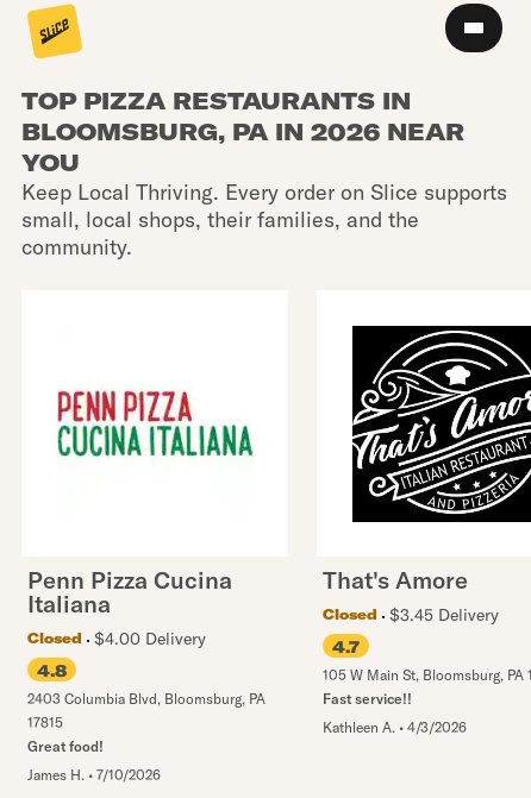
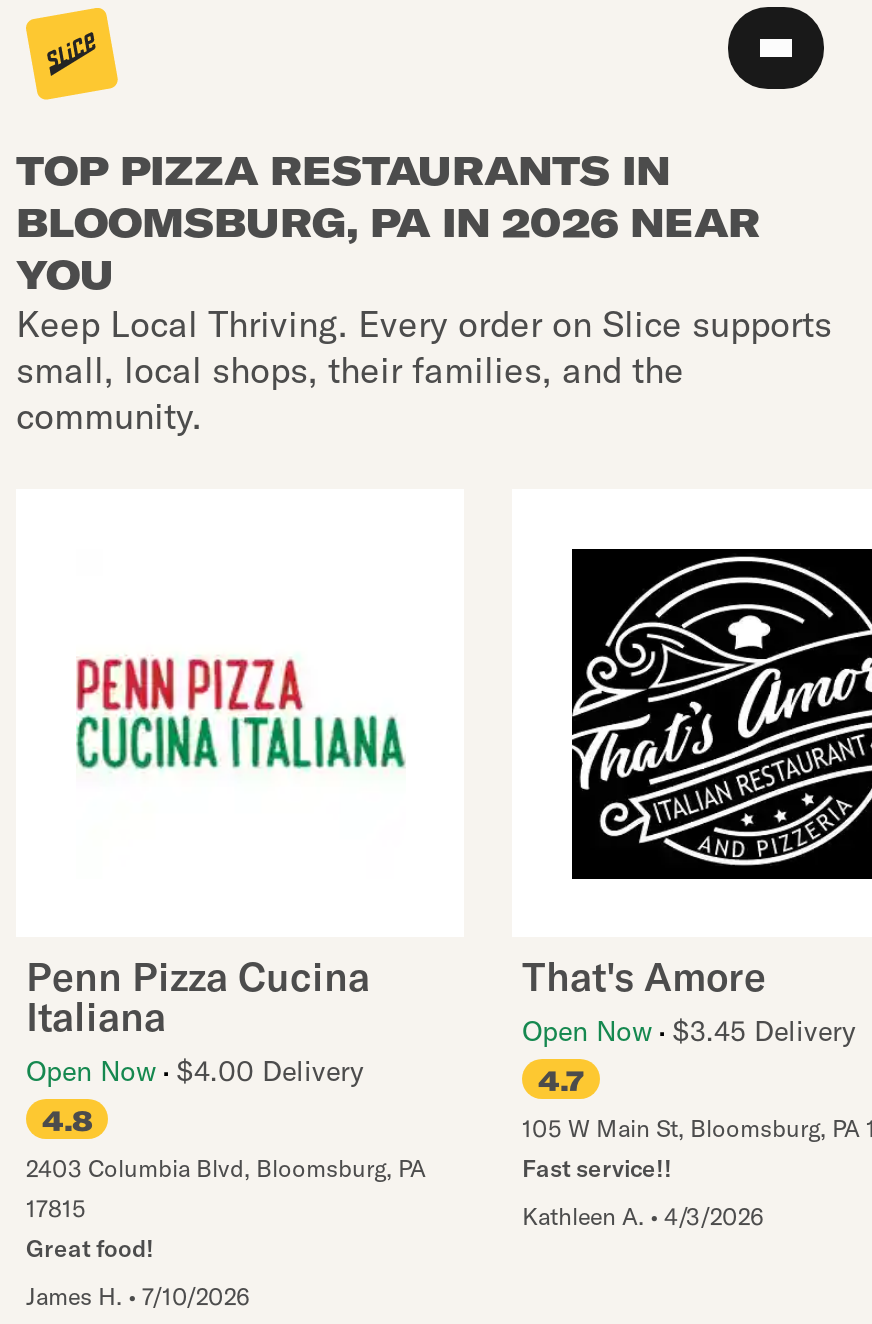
- Closed
- $3.45 Delivery
+ Open Now $3.45 Delivery

- Closed
- $4.00 Delivery
+ Open Now $4.00 Delivery
